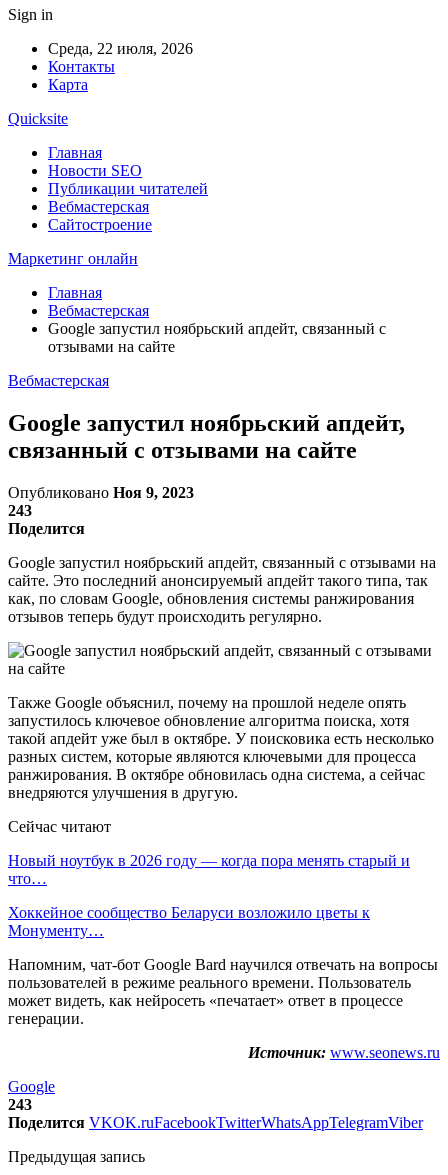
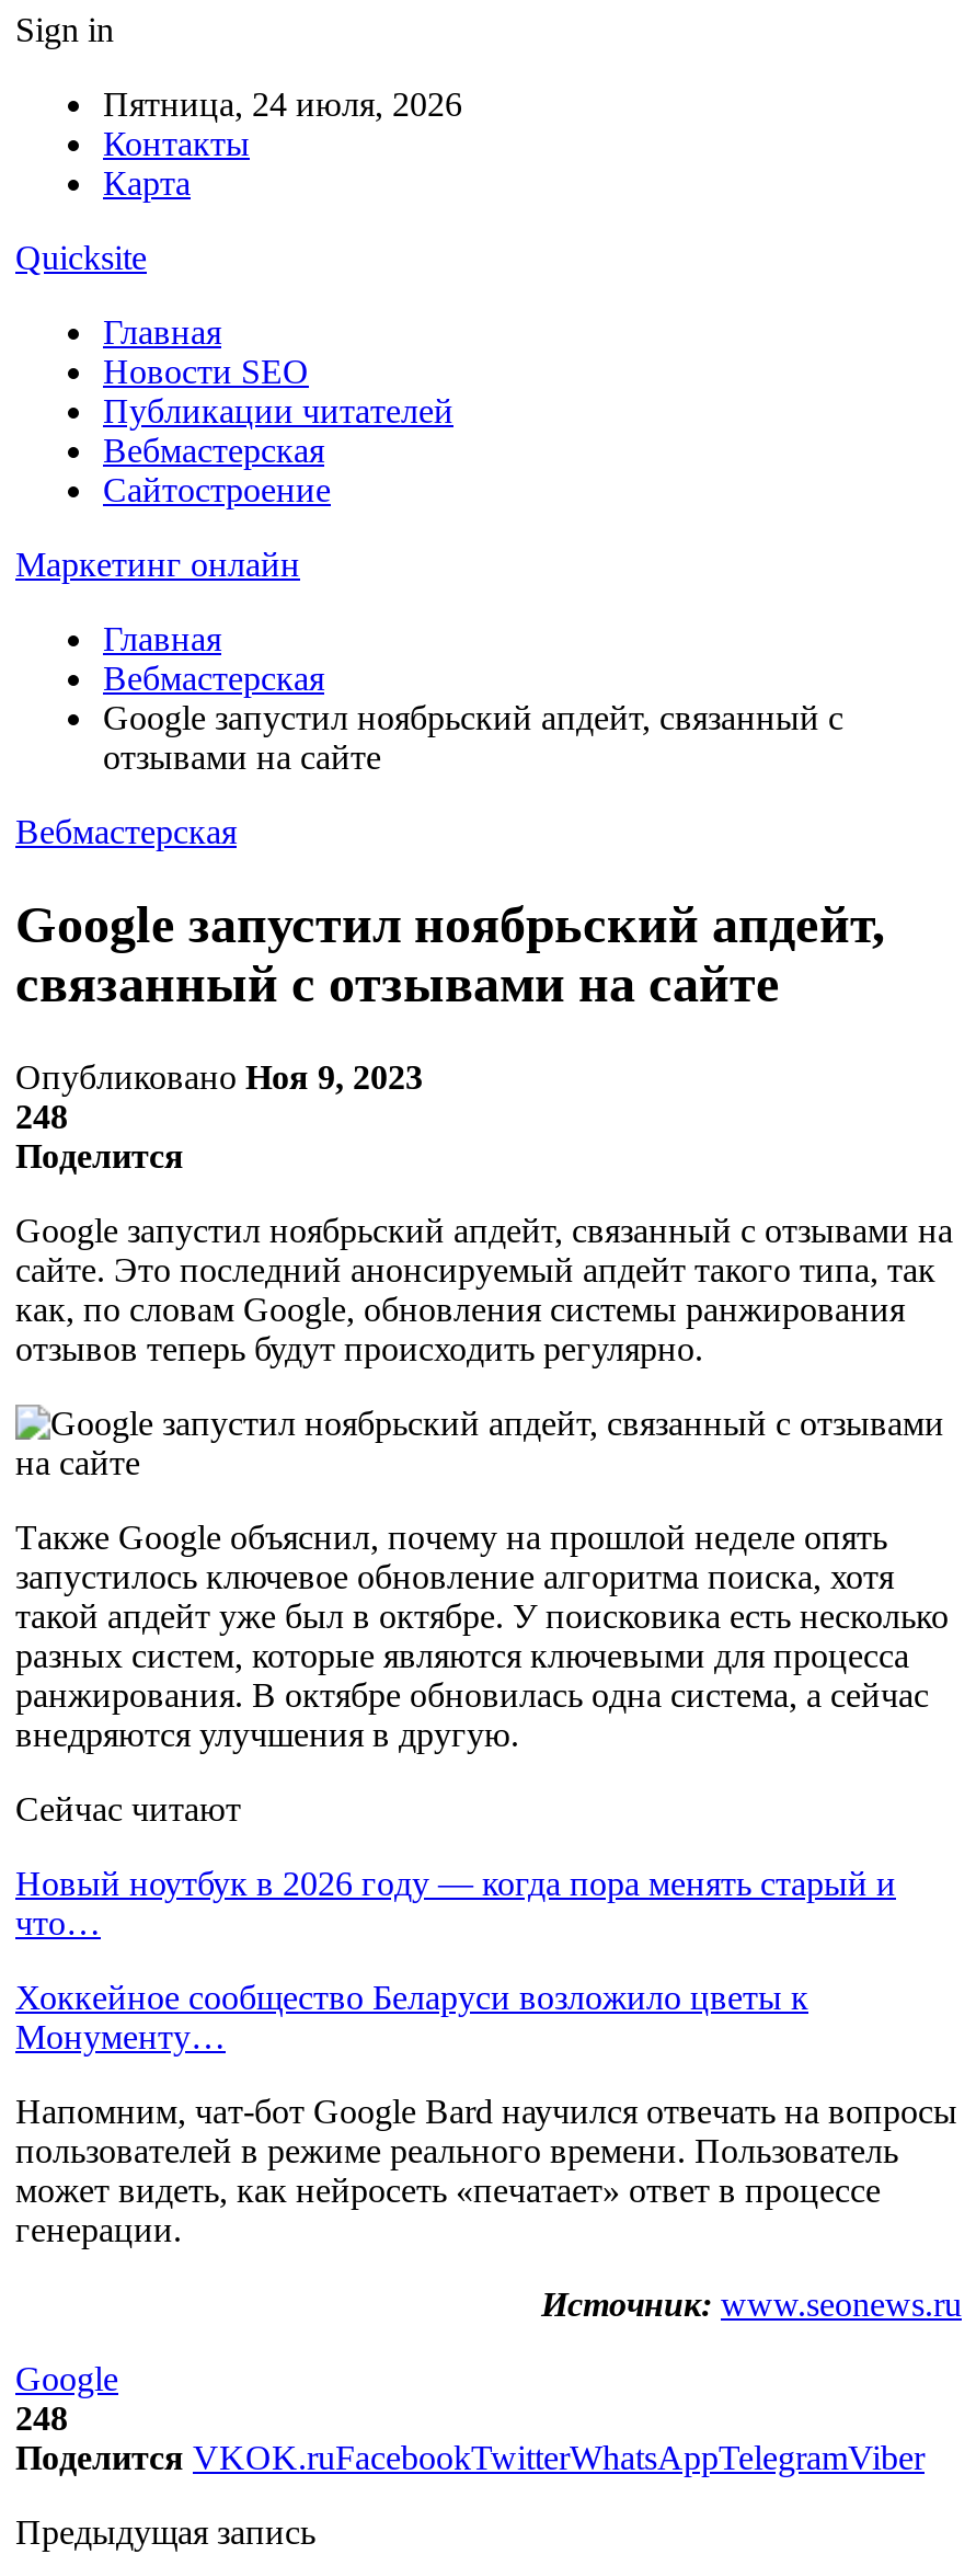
- Среда, 22 июля, 2026
+ Пятница, 24 июля, 2026

- 243
+ 248

- 243
+ 248
